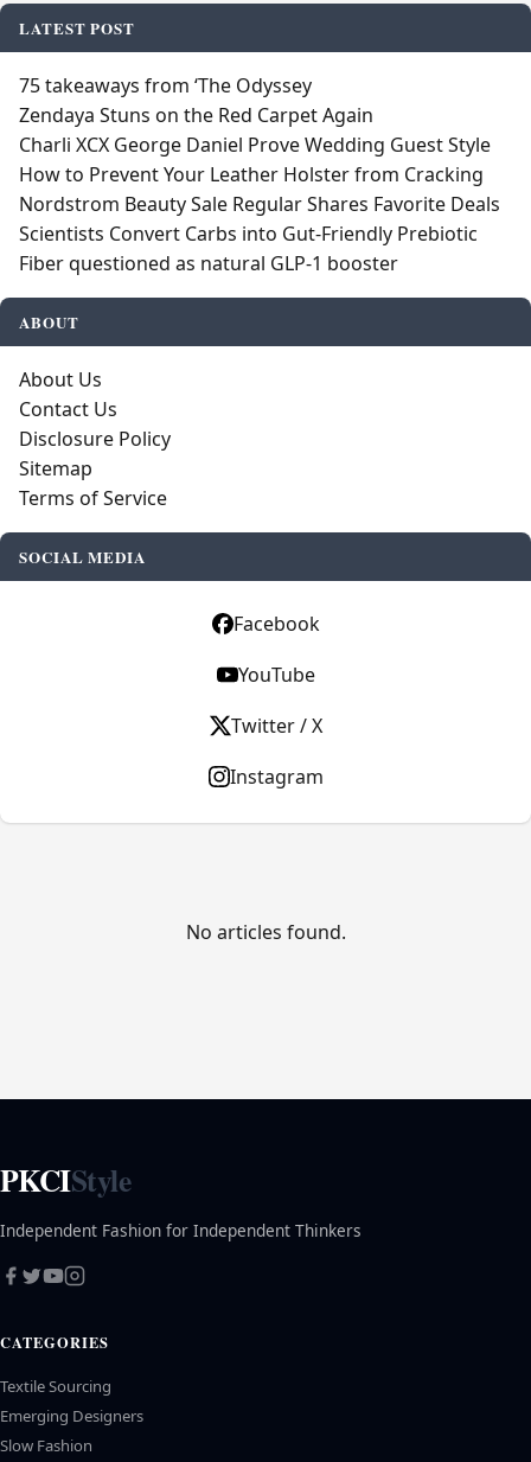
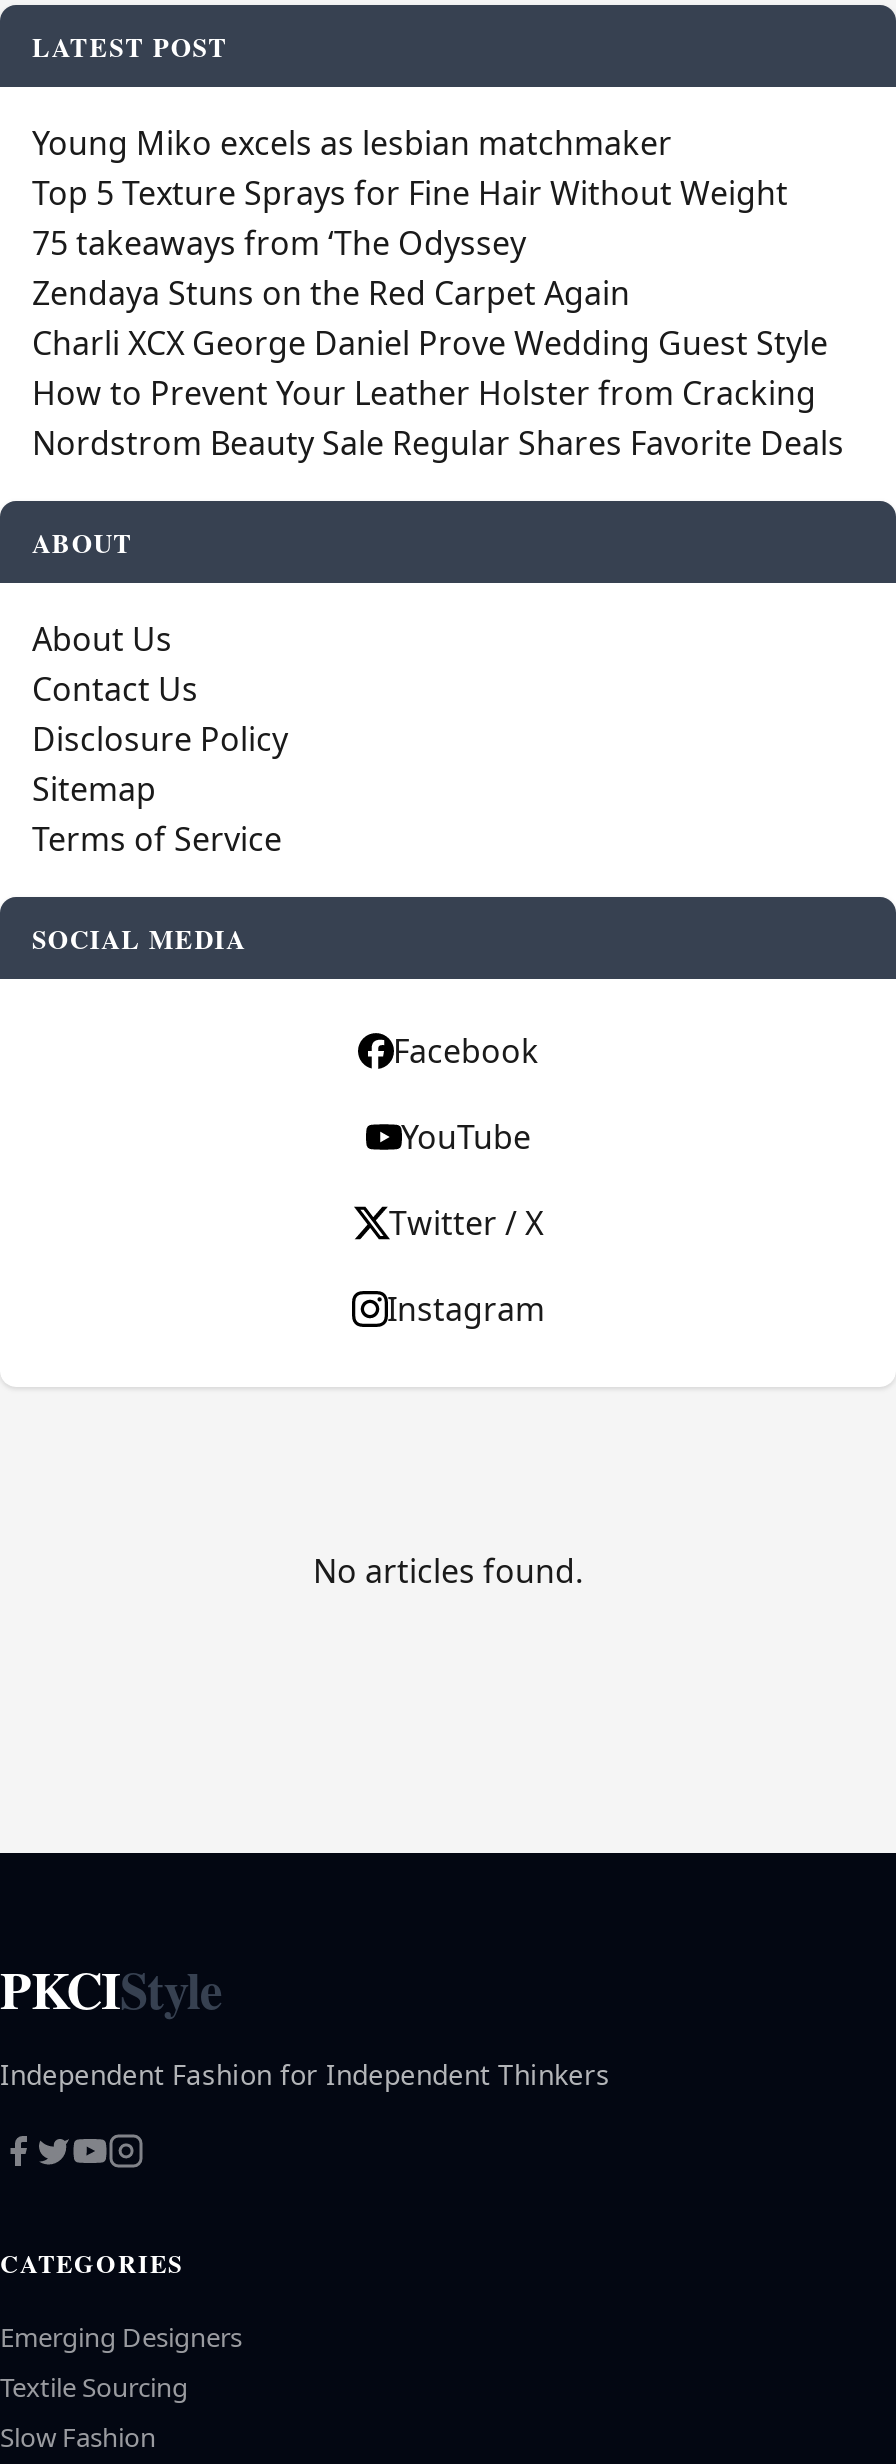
+ Young Miko excels as lesbian matchmaker
+ Top 5 Texture Sprays for Fine Hair Without Weight

moved down: 75 takeaways from ‘The Odyssey | Zendaya Stuns on the Red Carpet Again | Charli XCX George Daniel Prove Wedding Guest Style | How to Prevent Your Leather Holster from Cracking | Nordstrom Beauty Sale Regular Shares Favorite Deals

- Scientists Convert Carbs into Gut‑Friendly Prebiotic
- Fiber questioned as natural GLP-1 booster

moved down: Textile Sourcing

moved up: Emerging Designers
